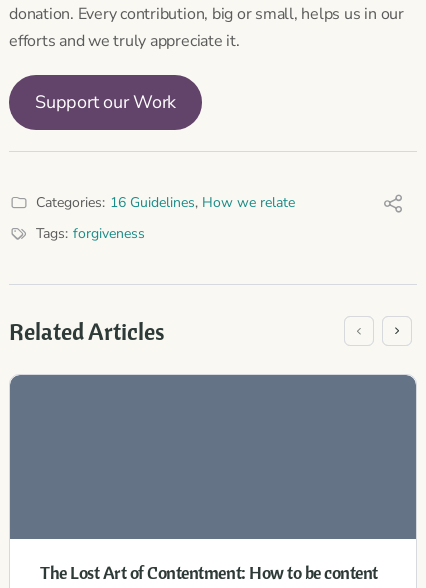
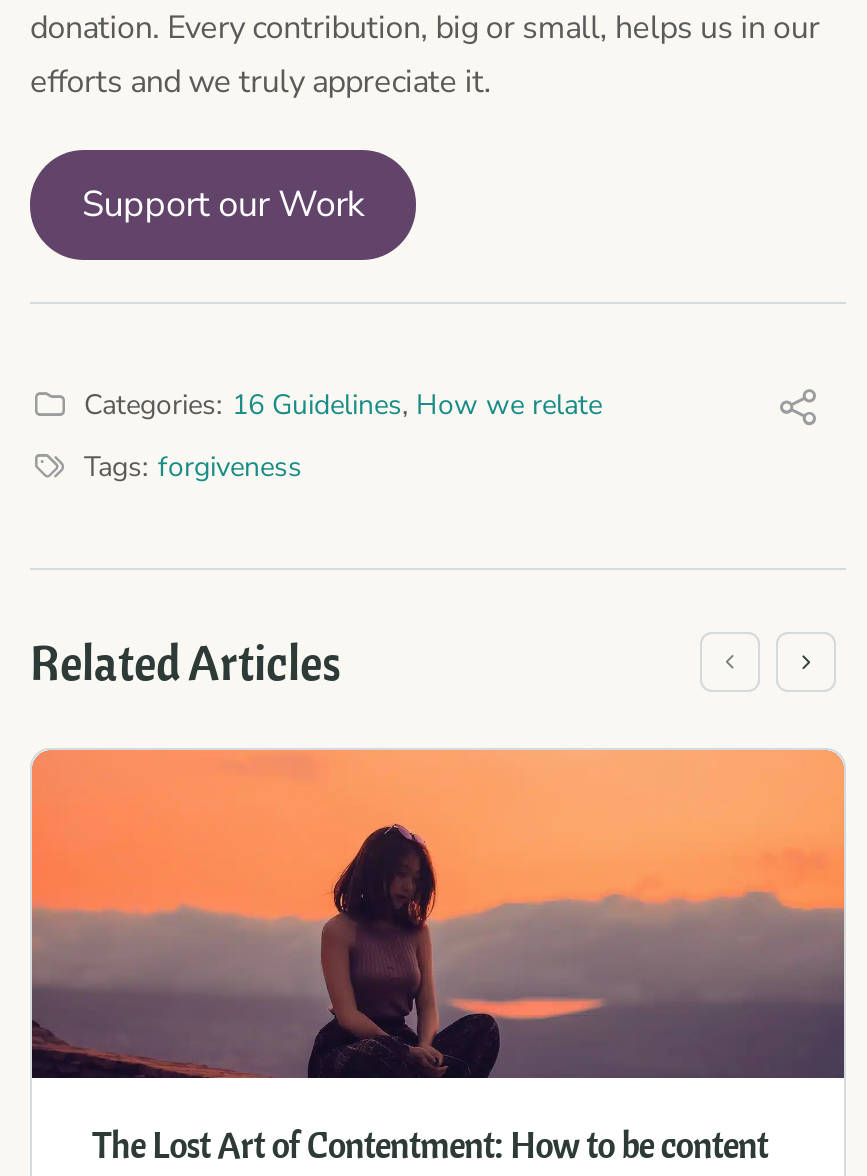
+ [image]
